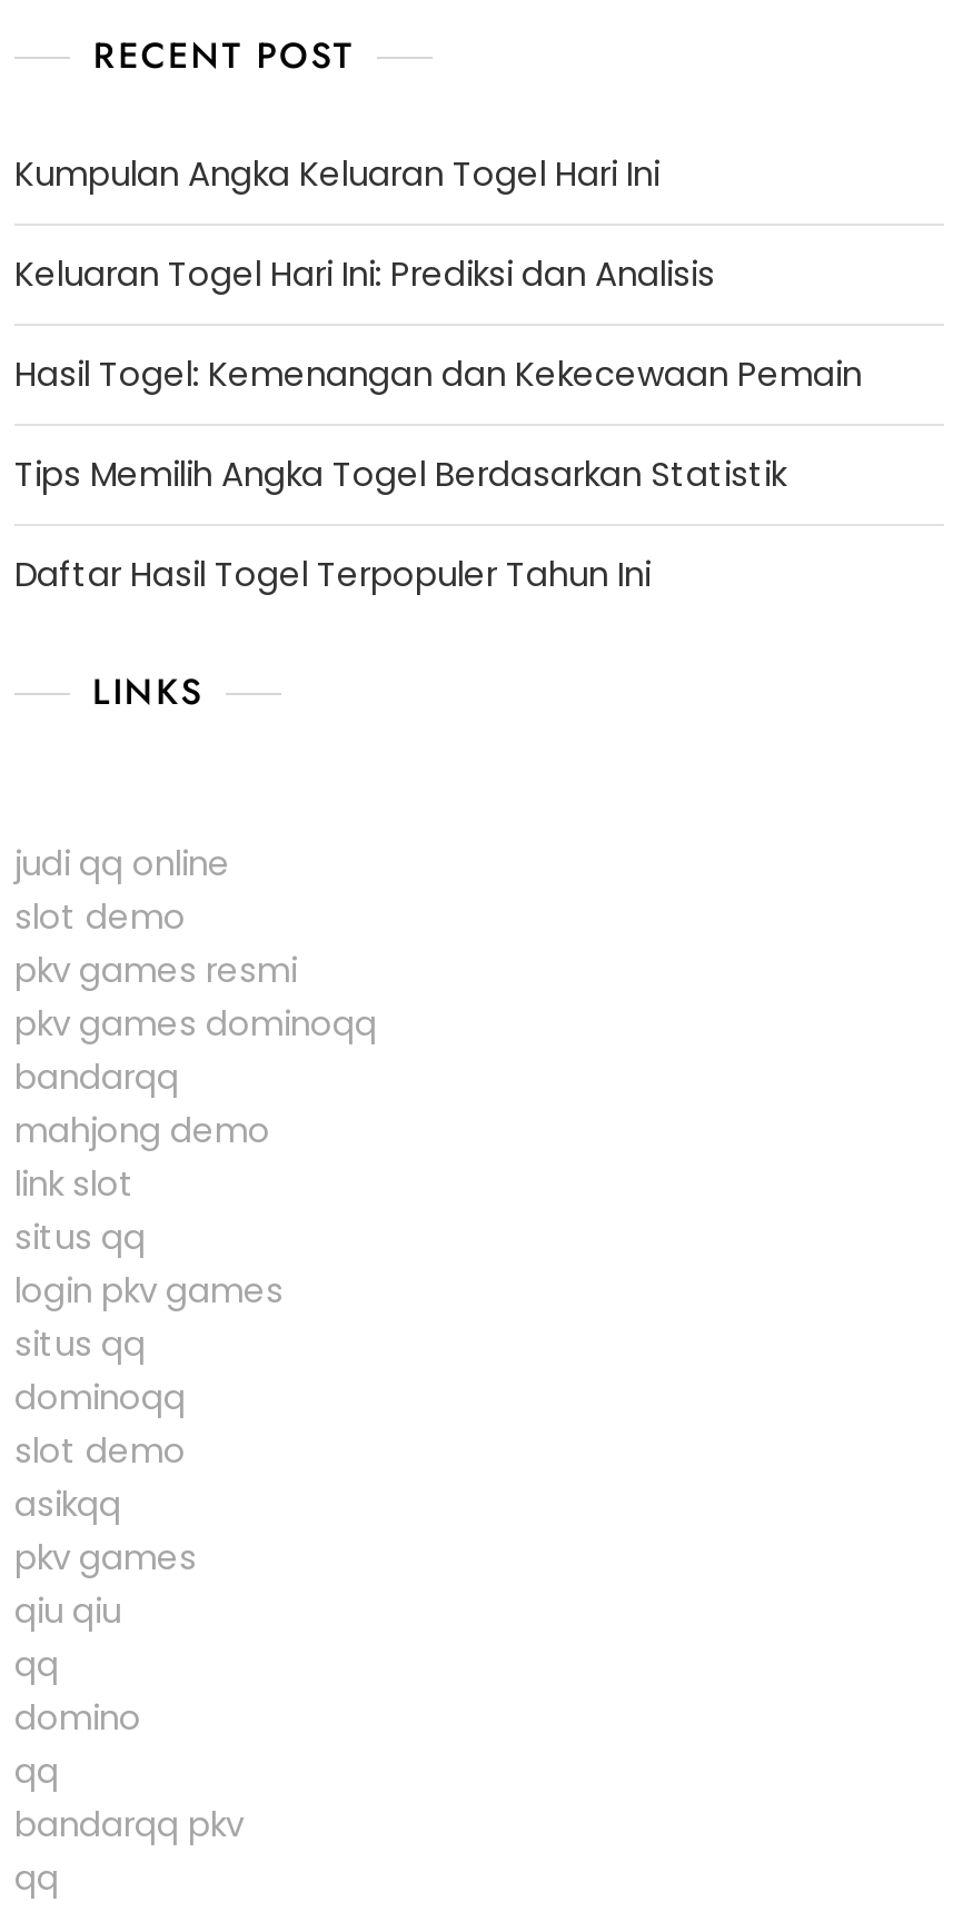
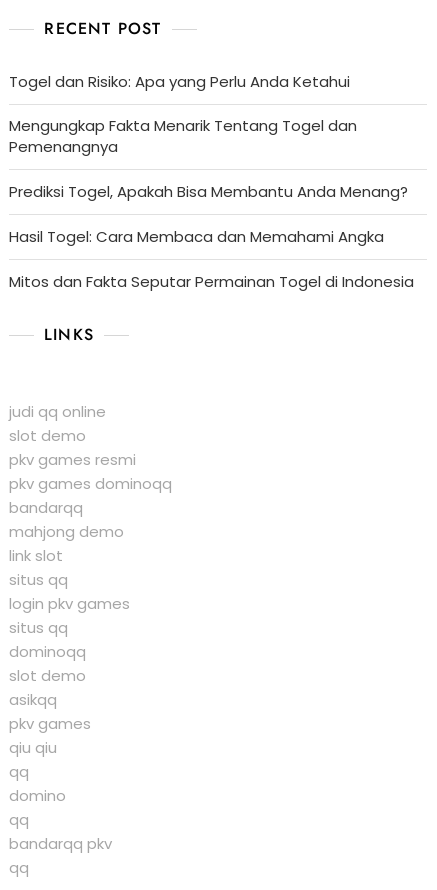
- Kumpulan Angka Keluaran Togel Hari Ini
+ Togel dan Risiko: Apa yang Perlu Anda Ketahui

- Keluaran Togel Hari Ini: Prediksi dan Analisis
+ Mengungkap Fakta Menarik Tentang Togel dan
+ Pemenangnya

- Hasil Togel: Kemenangan dan Kekecewaan Pemain
+ Prediksi Togel, Apakah Bisa Membantu Anda Menang?

- Tips Memilih Angka Togel Berdasarkan Statistik
+ Hasil Togel: Cara Membaca dan Memahami Angka

- Daftar Hasil Togel Terpopuler Tahun Ini
+ Mitos dan Fakta Seputar Permainan Togel di Indonesia
